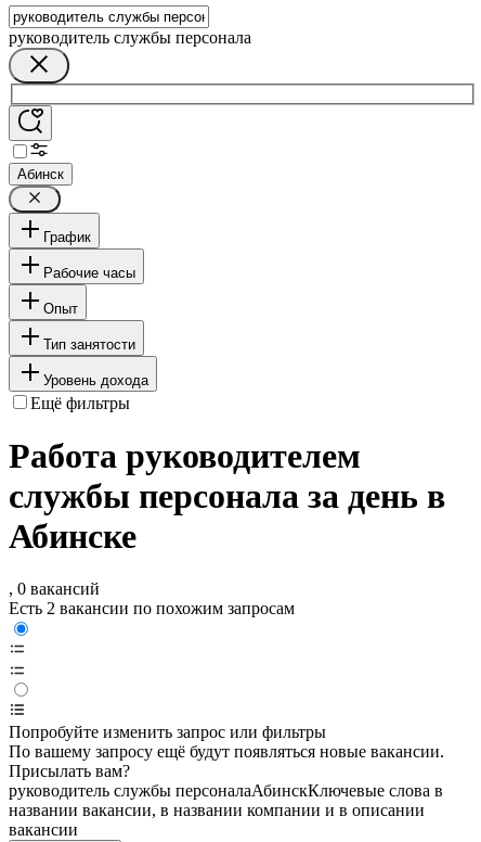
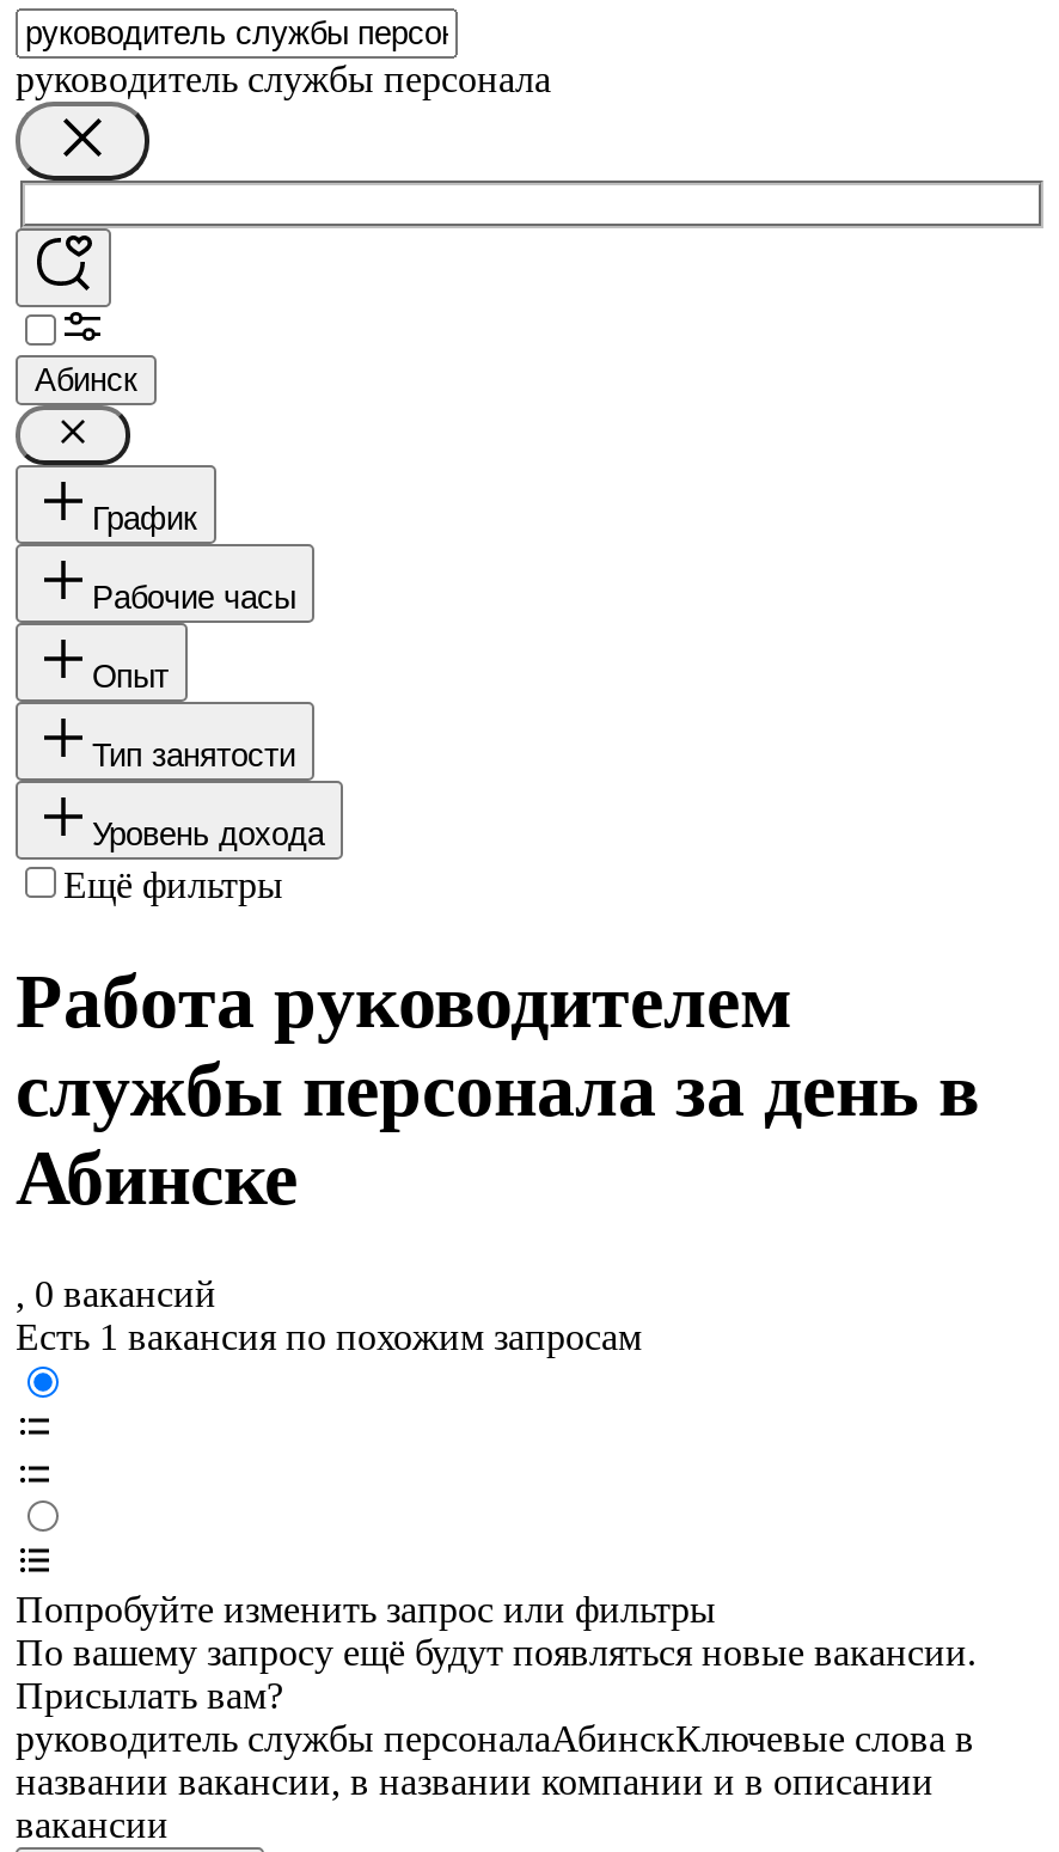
- Есть 2 вакансии по похожим запросам
+ Есть 1 вакансия по похожим запросам
